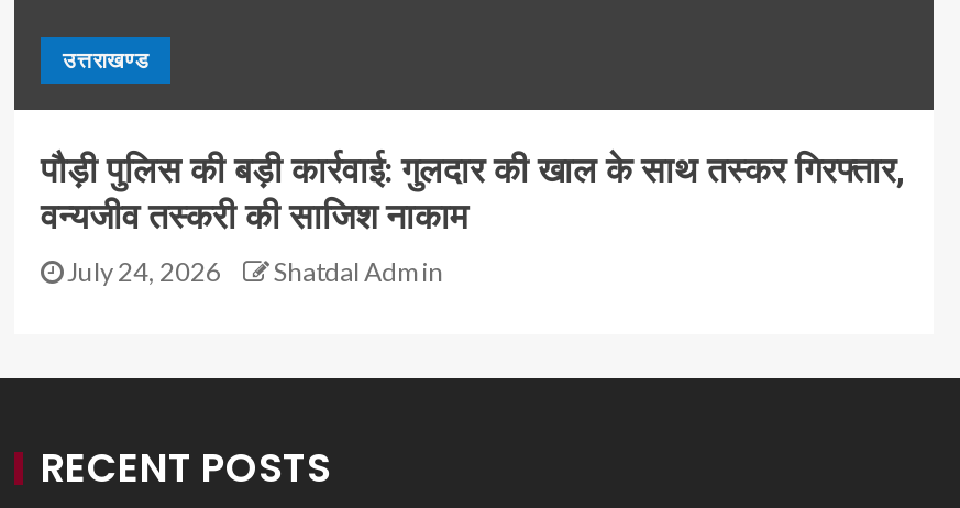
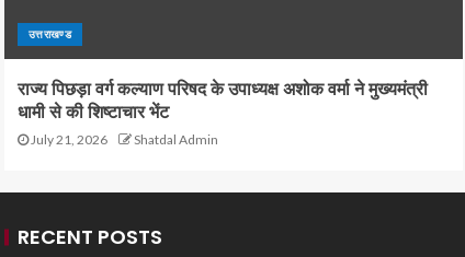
- पौड़ी पुलिस की बड़ी कार्रवाई: गुलदार की खाल के साथ तस्कर गिरफ्तार,
- वन्यजीव तस्करी की साजिश नाकाम
- July 24, 2026
+ राज्य पिछड़ा वर्ग कल्याण परिषद के उपाध्यक्ष अशोक वर्मा ने मुख्यमंत्री
+ धामी से की शिष्टाचार भेंट
+ July 21, 2026
